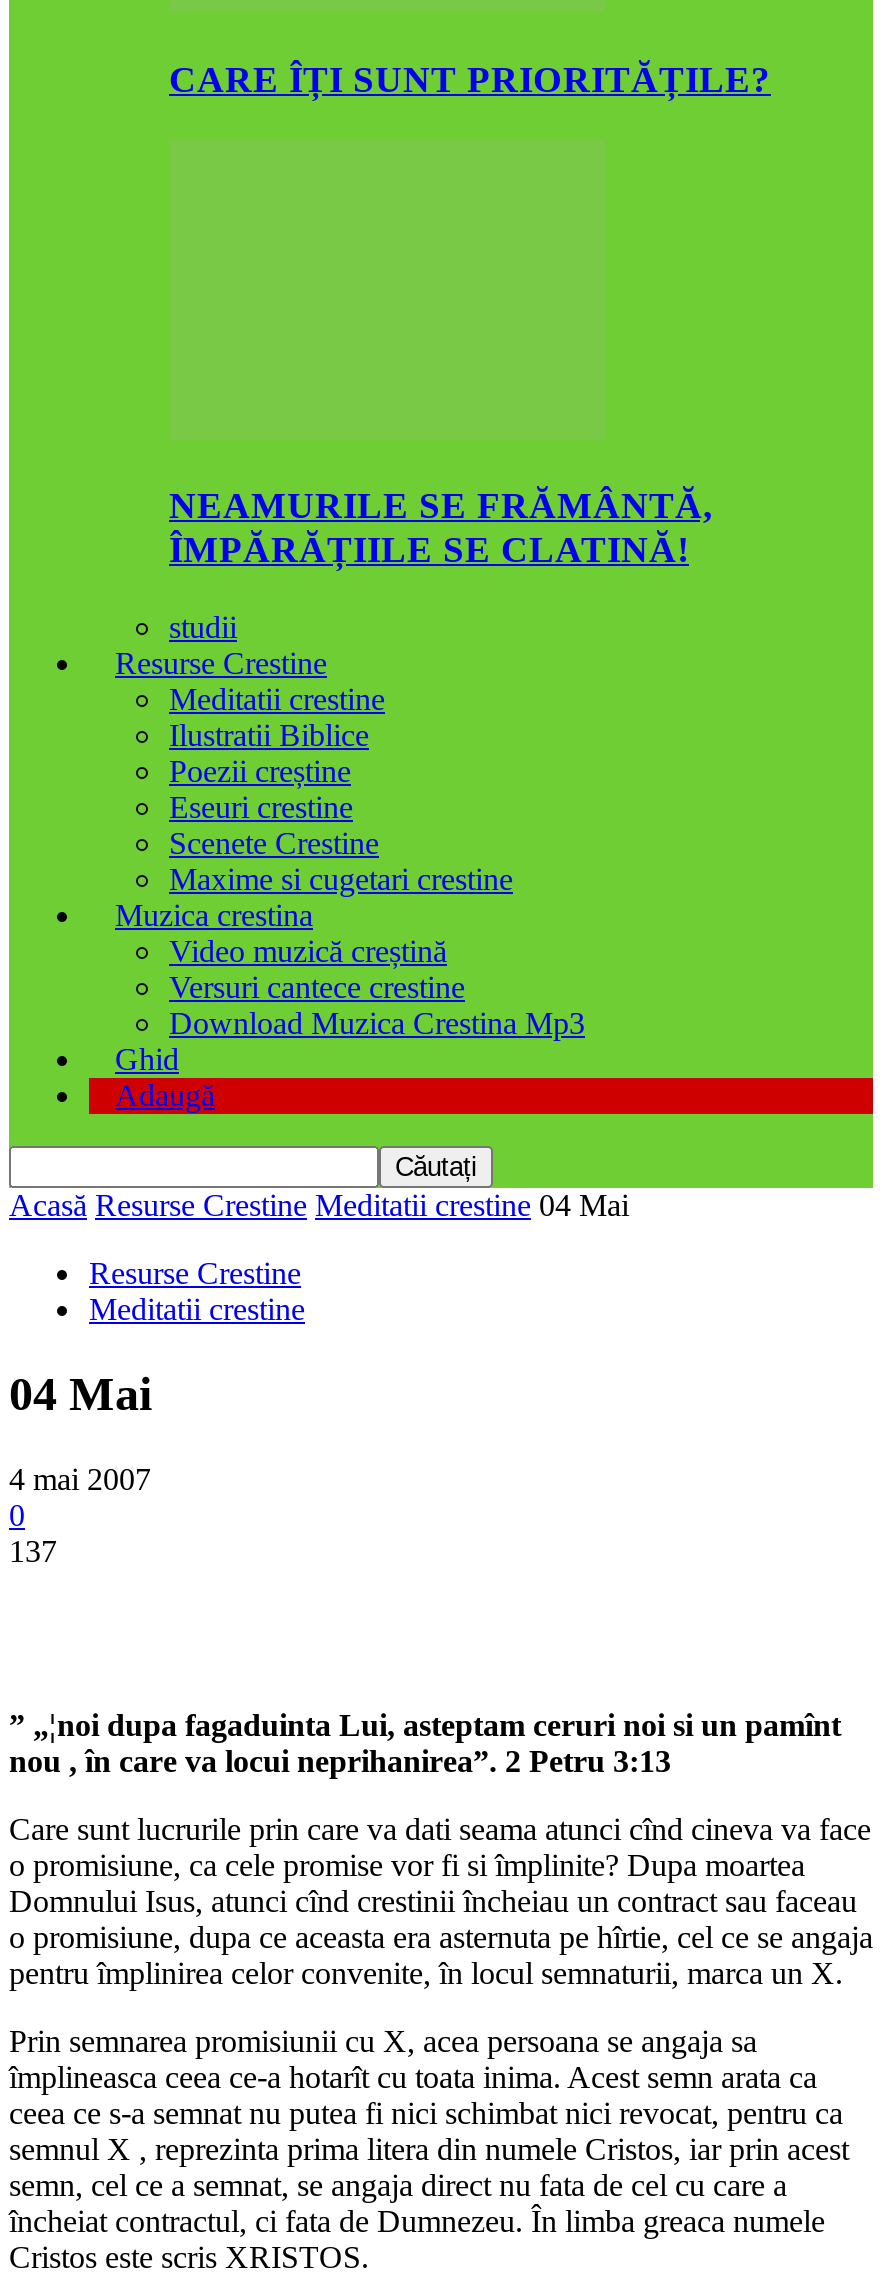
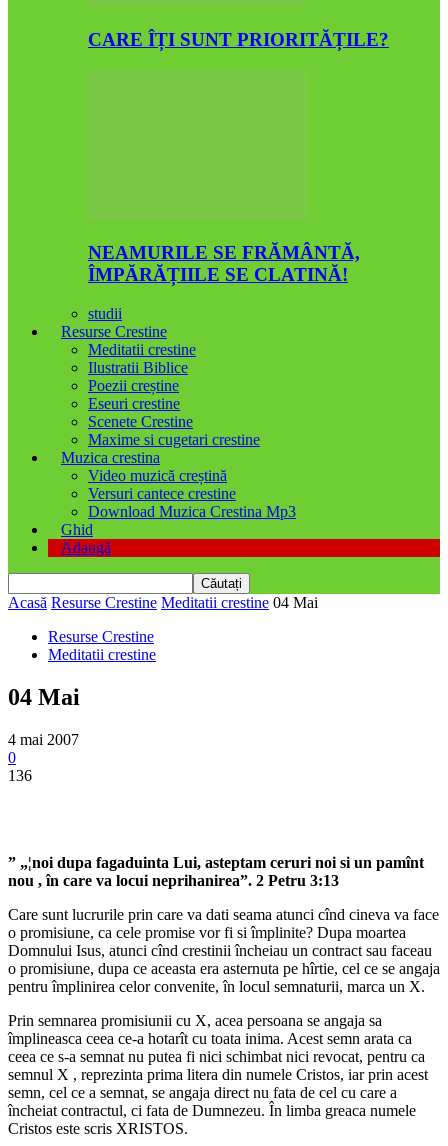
- 137
+ 136
